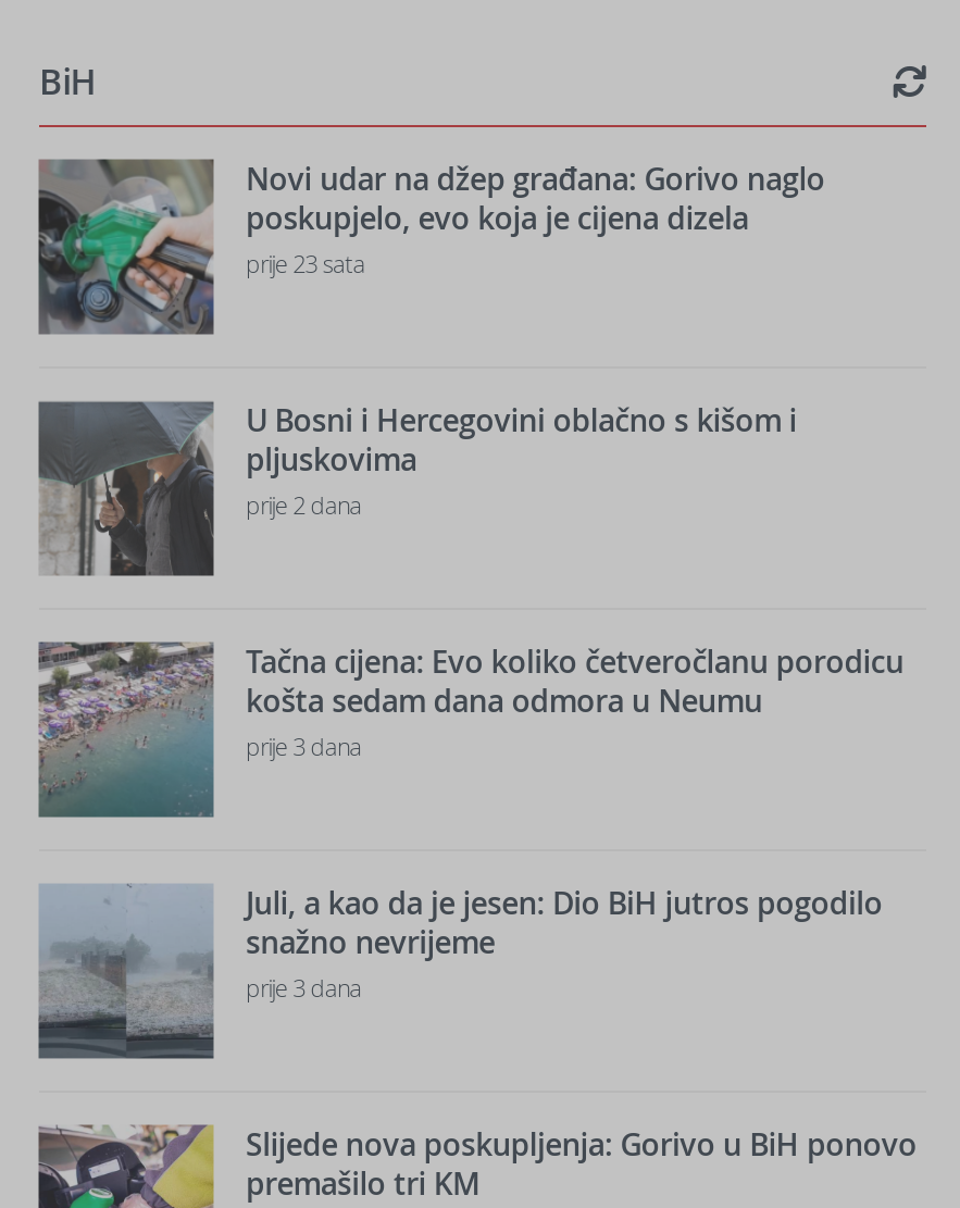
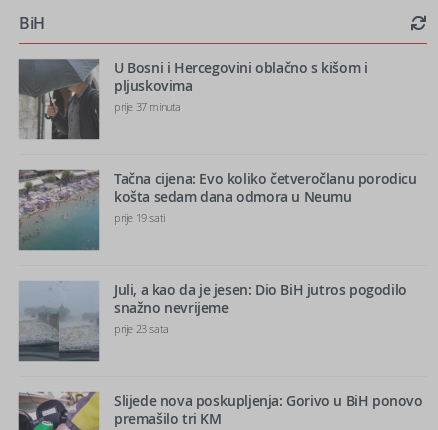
- [image]
- Novi udar na džep građana: Gorivo naglo
- poskupjelo, evo koja je cijena dizela
- prije 23 sata

- prije 2 dana
+ prije 37 minuta

- prije 3 dana
+ prije 19 sati

- prije 3 dana
+ prije 23 sata
